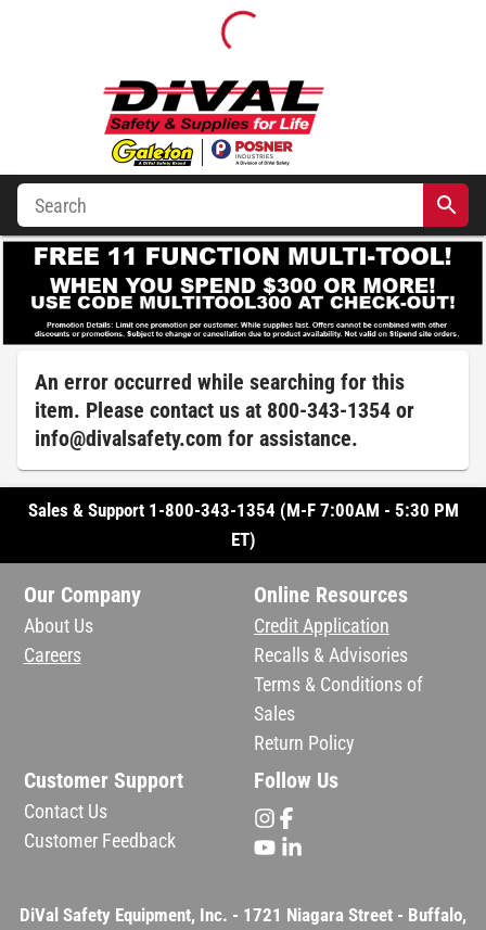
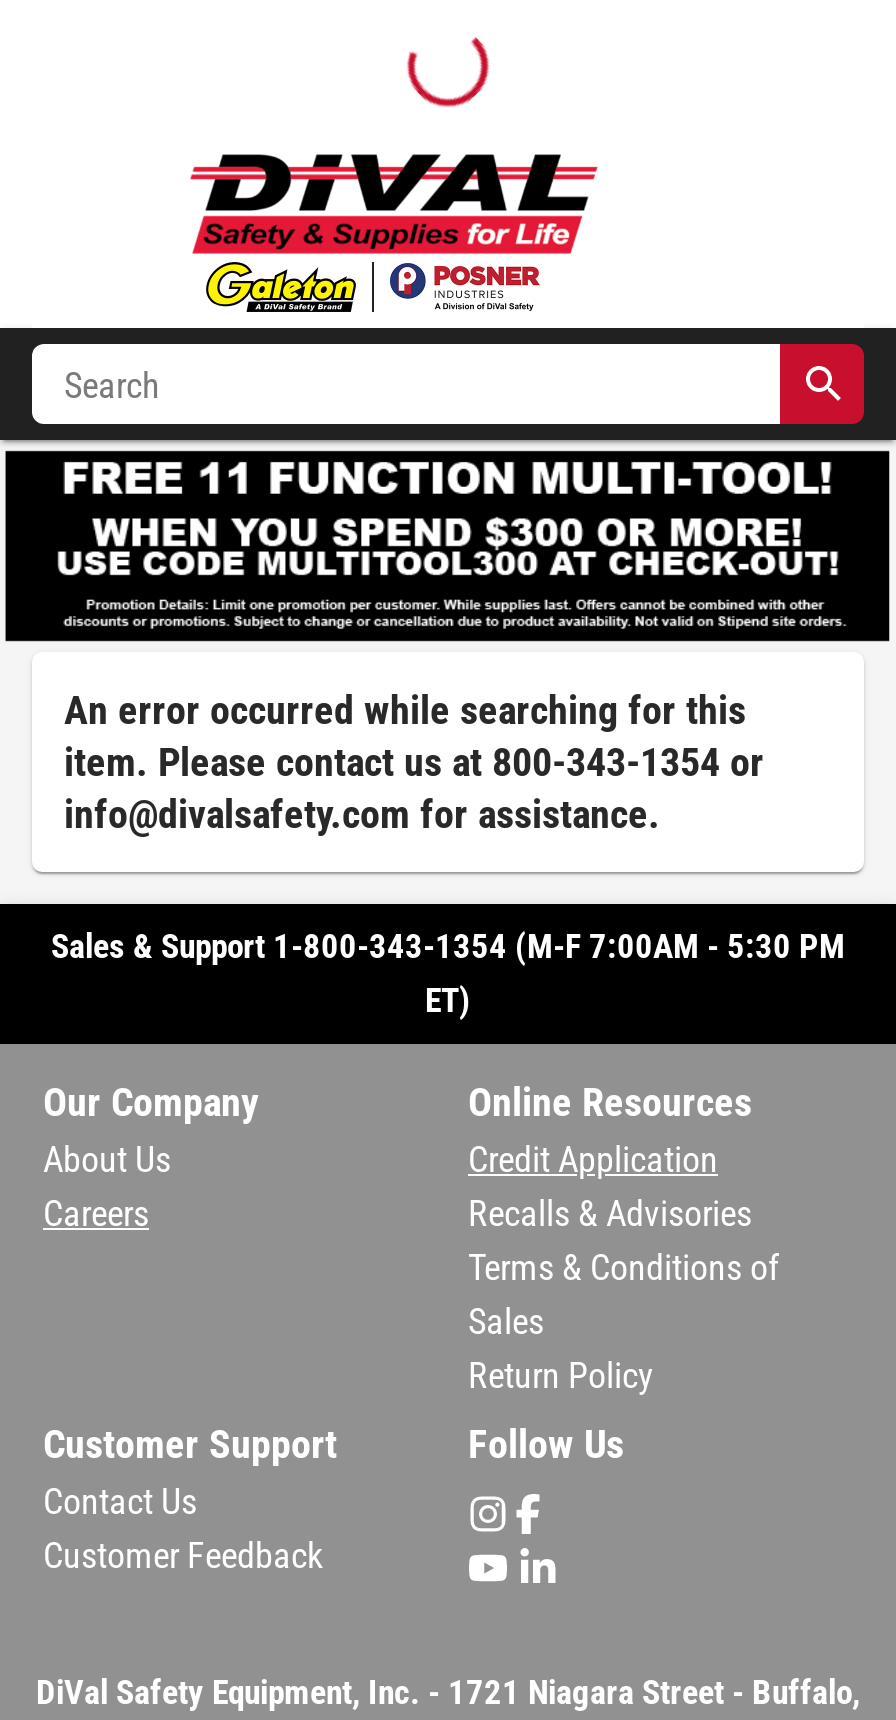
- [image]
+ [image]
